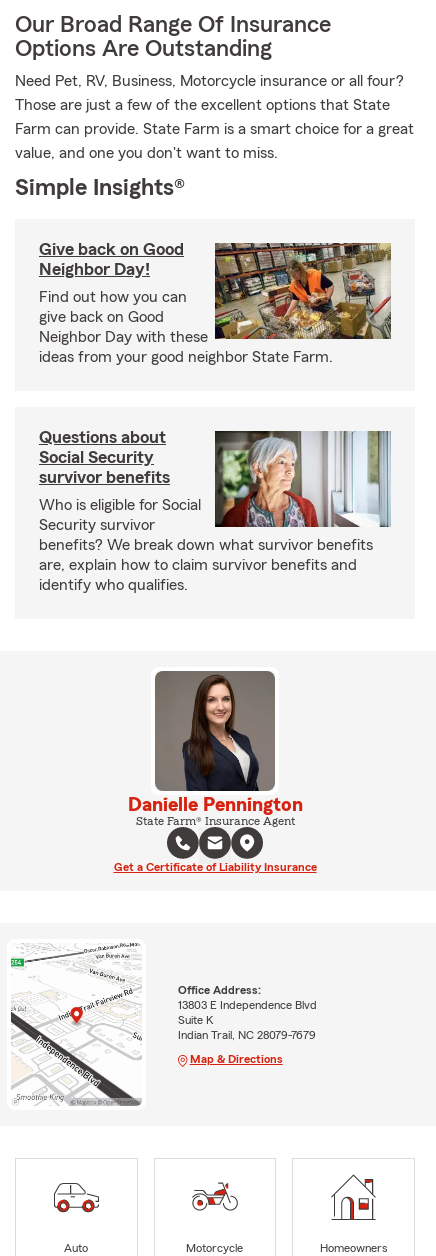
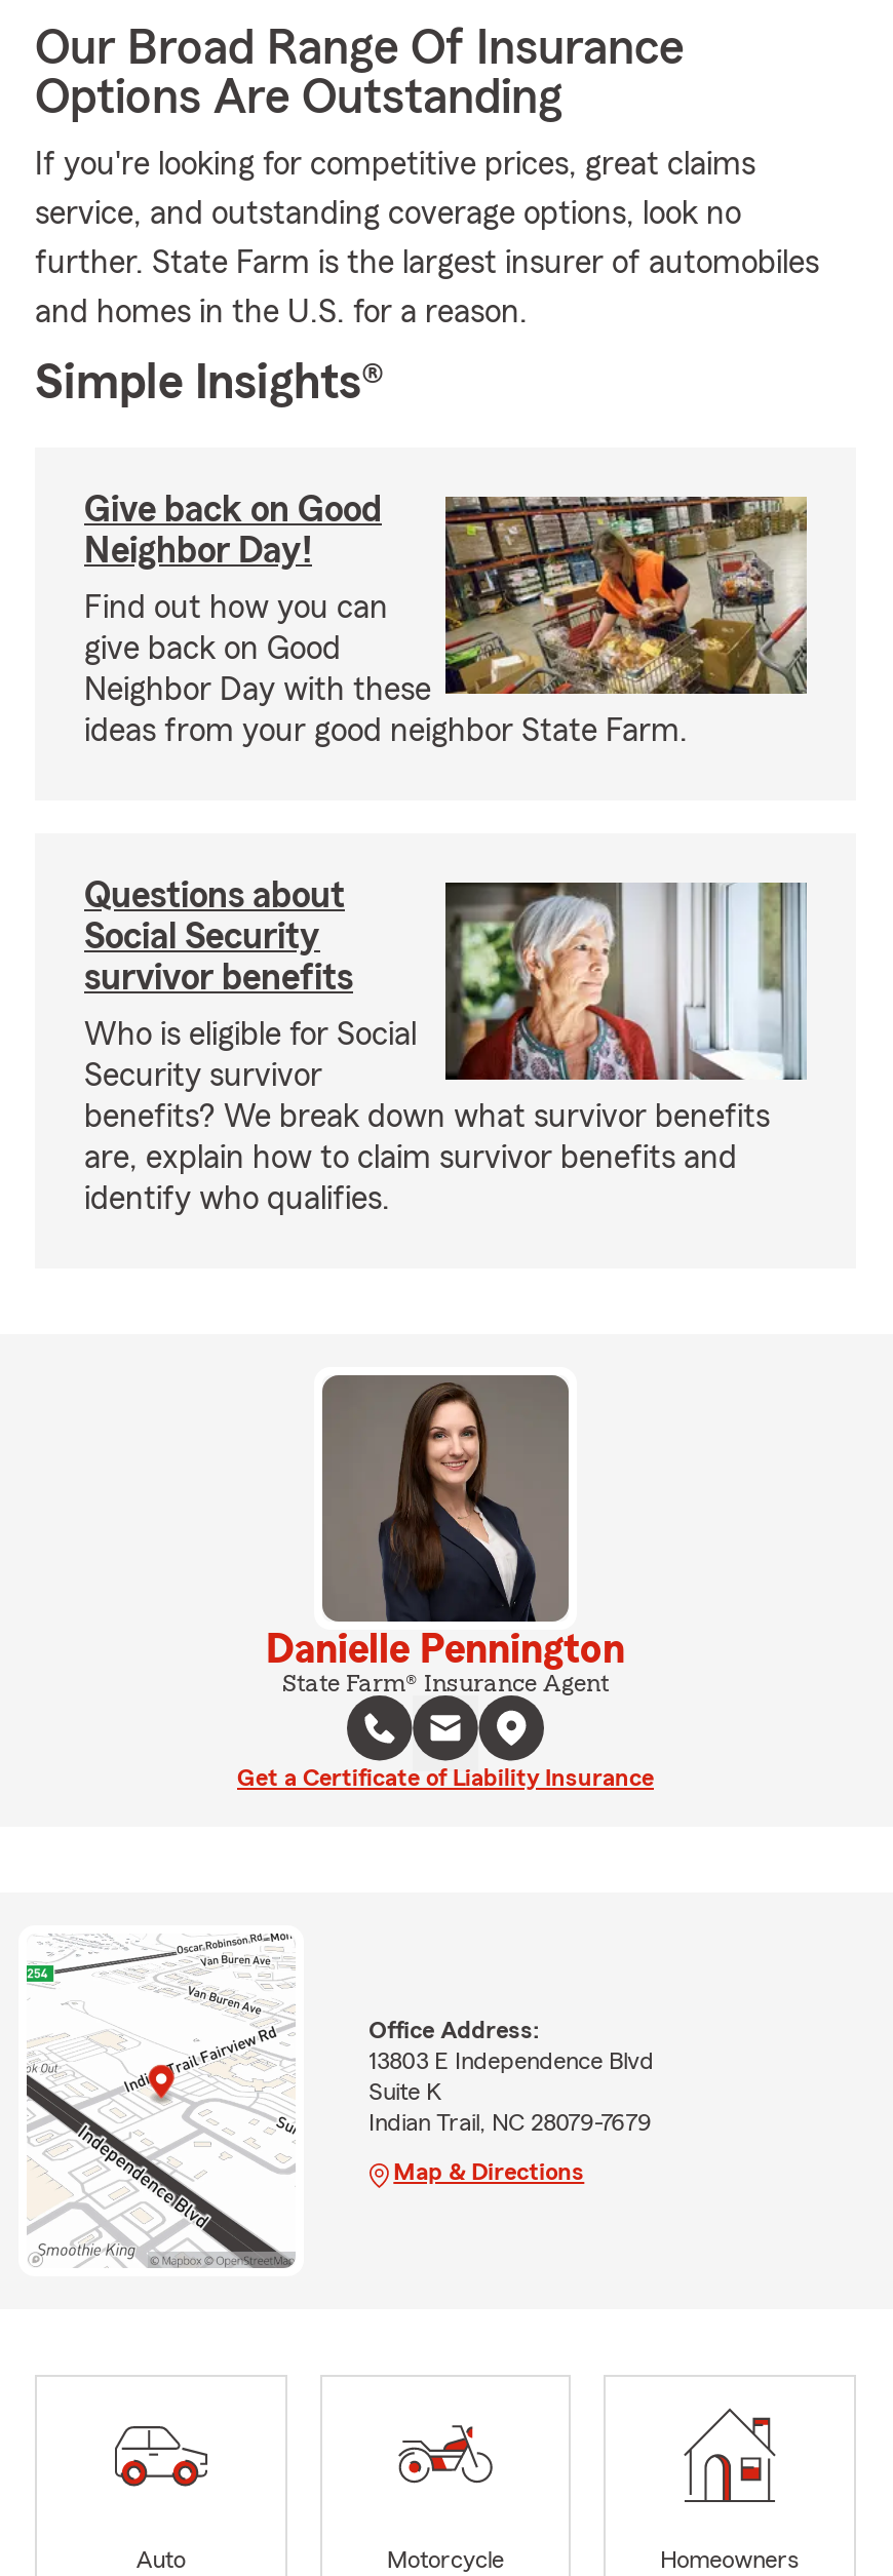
- Need Pet, RV, Business, Motorcycle insurance or all four?
+ If you're looking for competitive prices, great claims

- Those are just a few of the excellent options that State
+ service, and outstanding coverage options, look no

- Farm can provide. State Farm is a smart choice for a great
+ further. State Farm is the largest insurer of automobiles

- value, and one you don't want to miss.
+ and homes in the U.S. for a reason.
